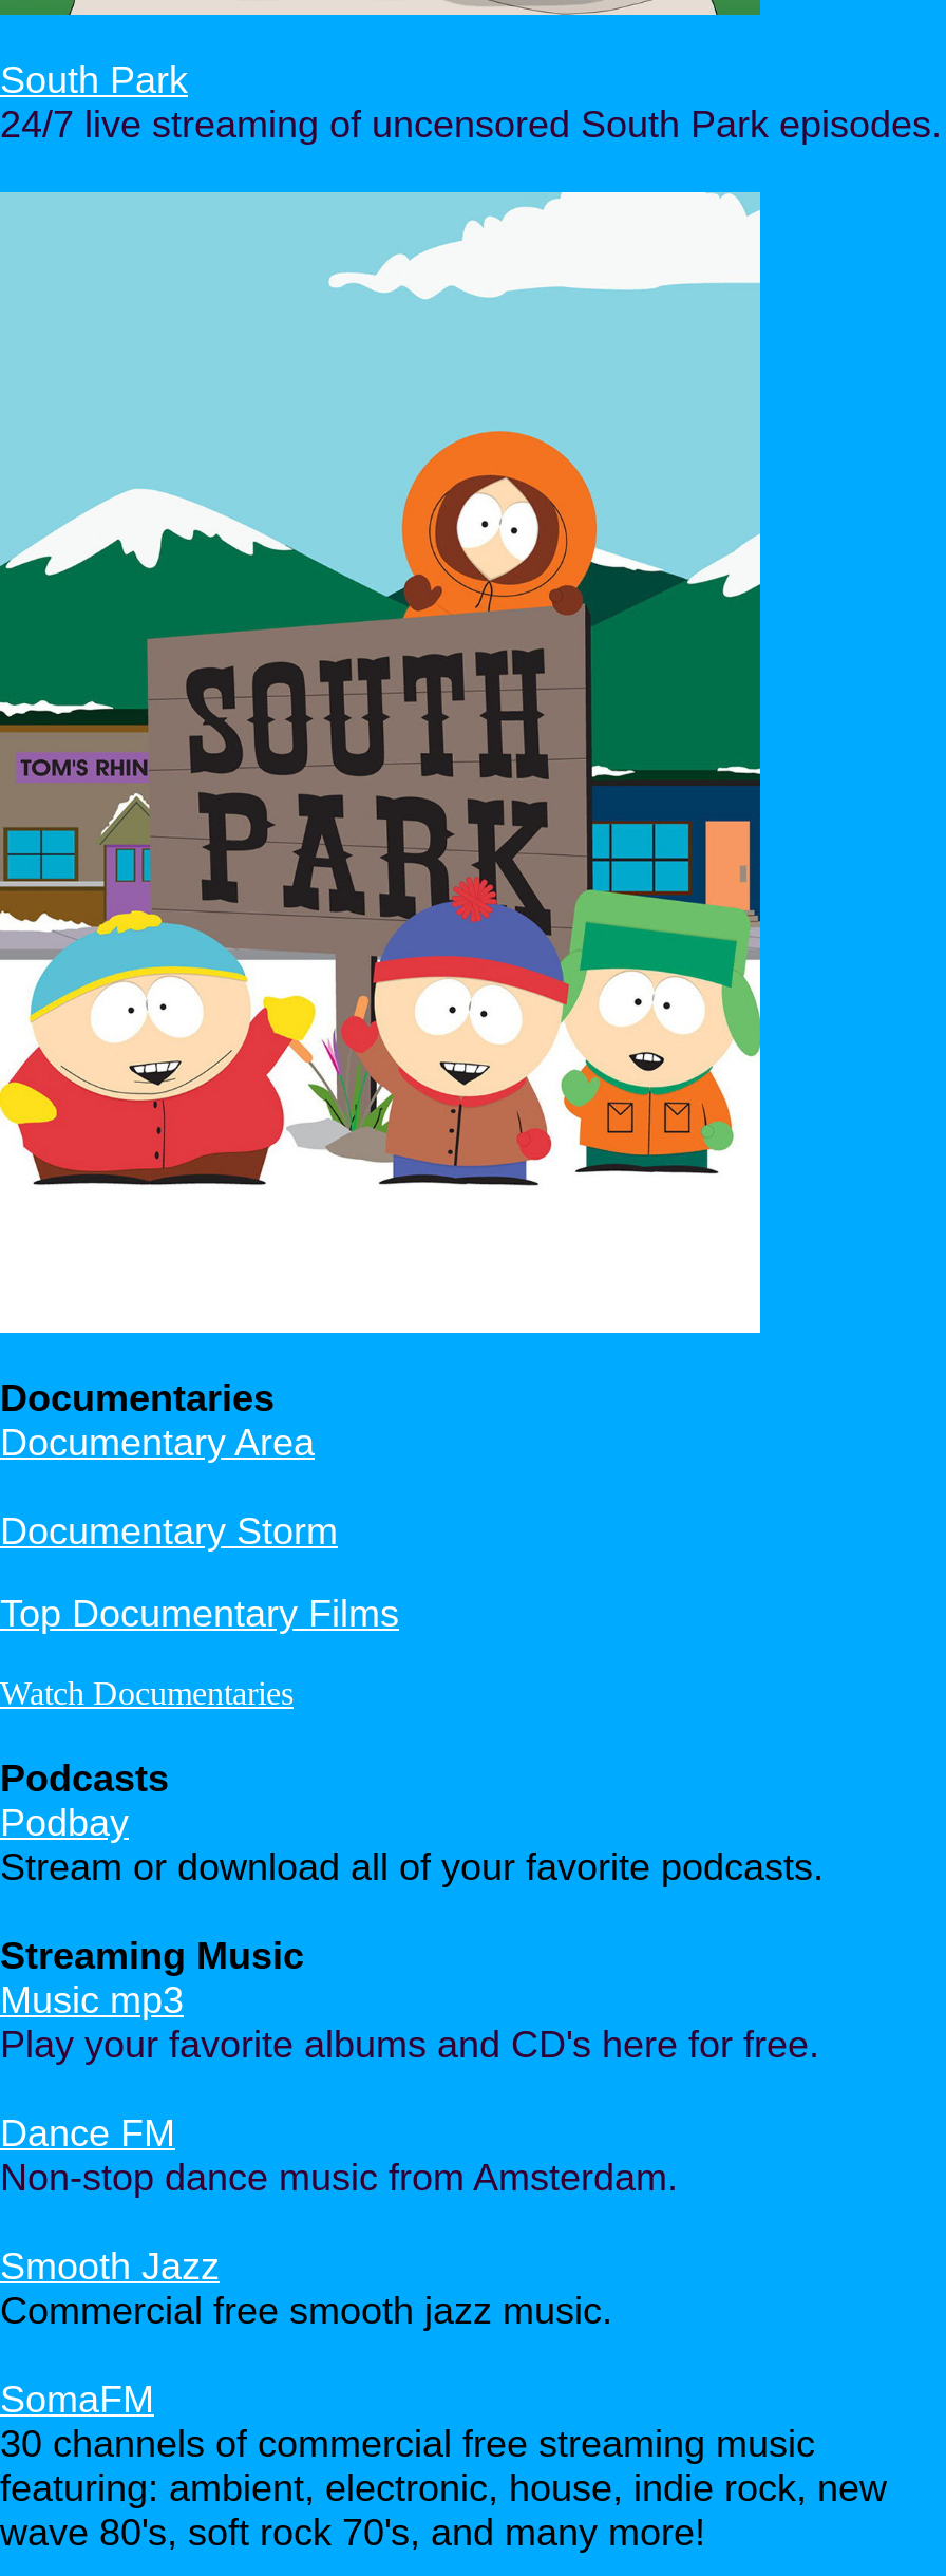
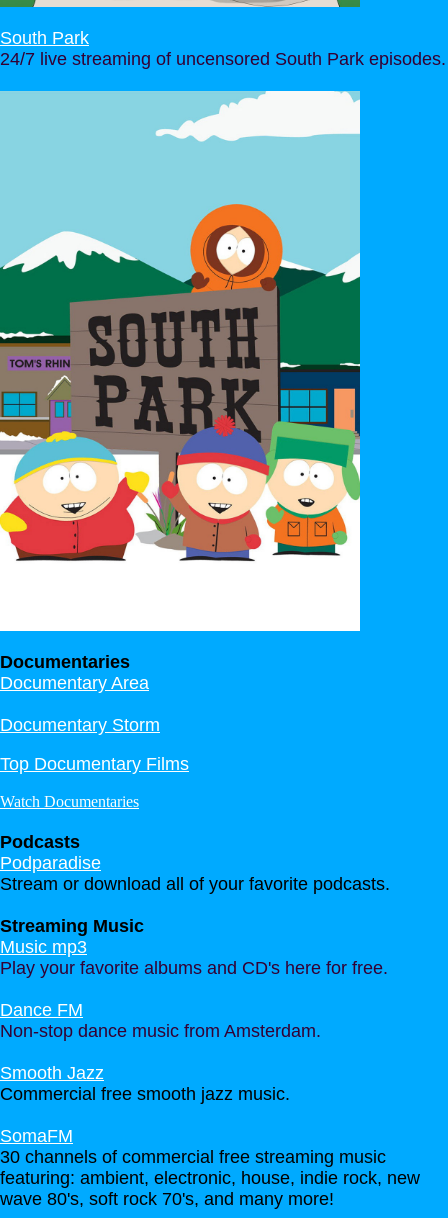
- Podbay
+ Podparadise
